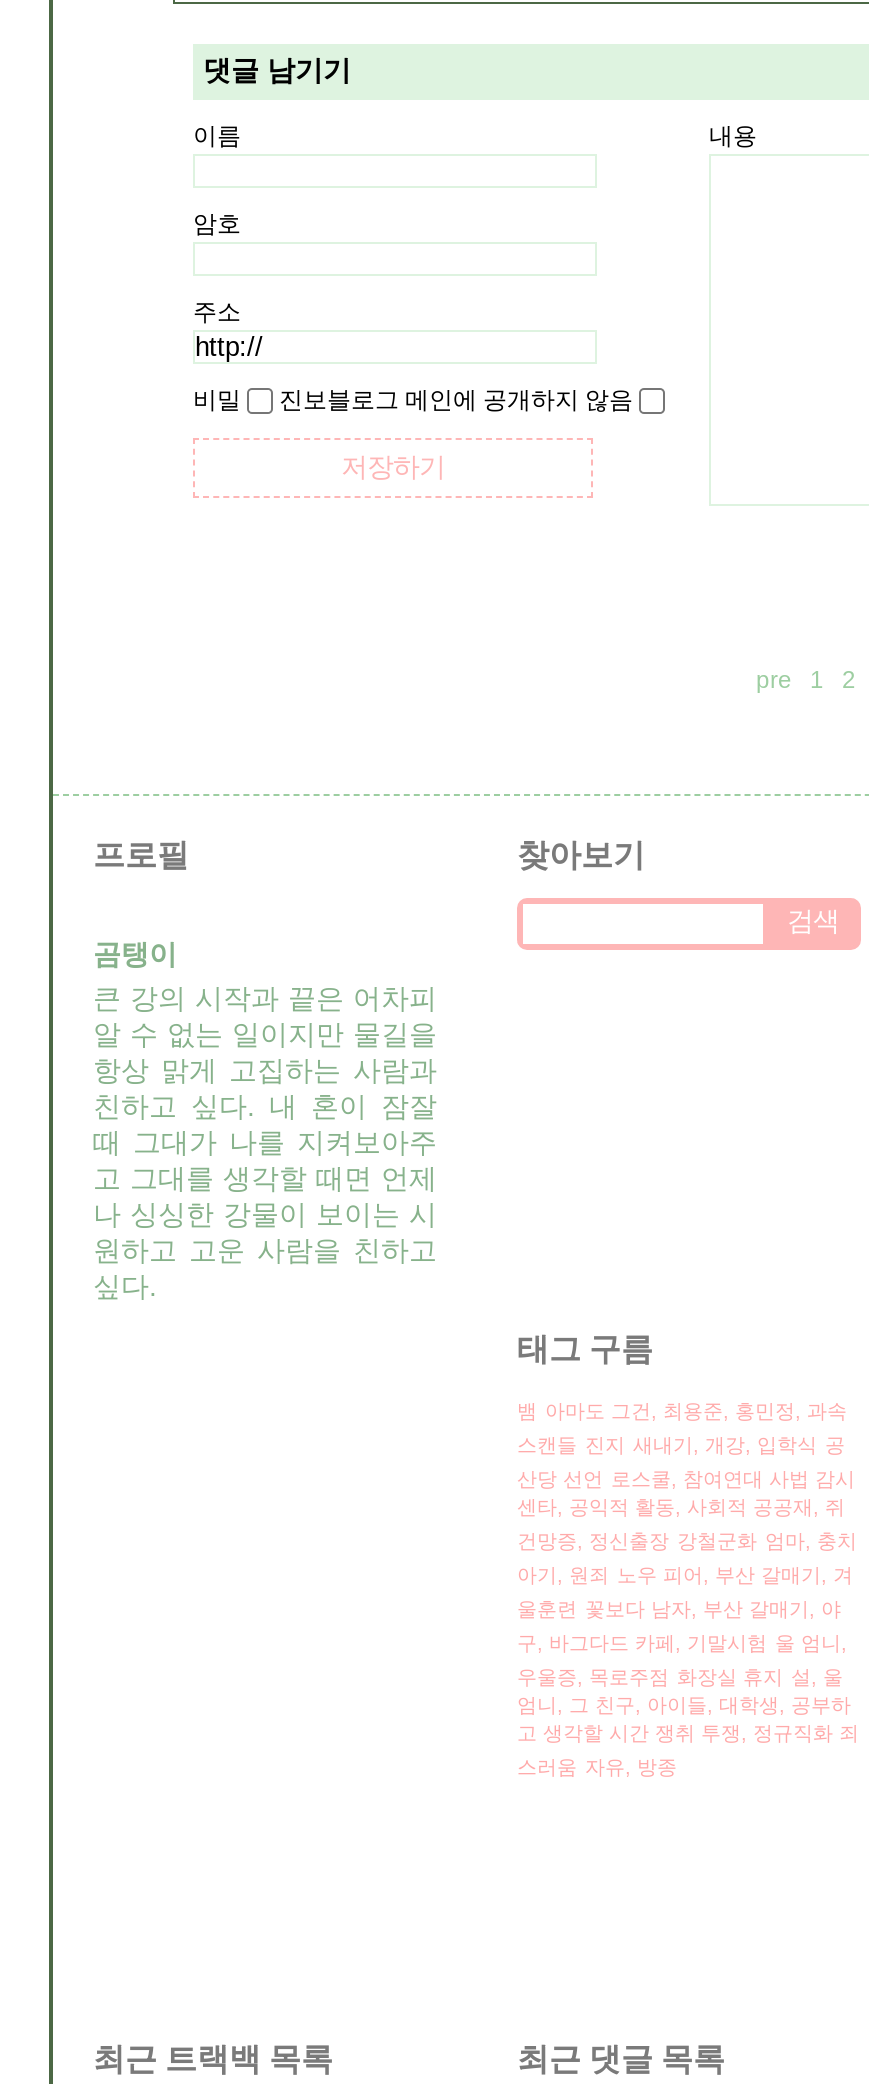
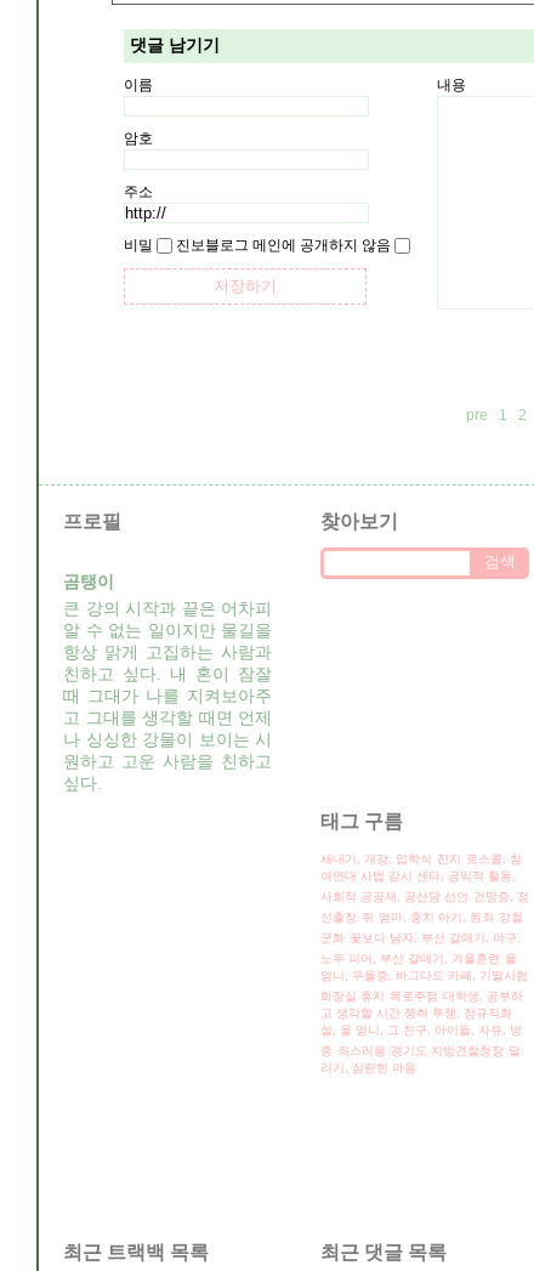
- 뱀 아마도 그건, 최용준, 홍민정, 과속
- 스캔들 진지 새내기, 개강, 입학식 공
- 산당 선언 로스쿨, 참여연대 사법 감시
- 센타, 공익적 활동, 사회적 공공재, 쥐
- 건망증, 정신출장 강철군화 엄마, 충치
- 아기, 원죄 노우 피어, 부산 갈매기, 겨
- 울훈련 꽃보다 남자, 부산 갈매기, 야
- 구, 바그다드 카페, 기말시험 울 엄니,
- 우울증, 목로주점 화장실 휴지 설, 울
- 엄니, 그 친구, 아이들, 대학생, 공부하
- 고 생각할 시간 쟁취 투쟁, 정규직화 죄
- 스러움 자유, 방종
+ 새내기, 개강, 입학식 진지 로스쿨, 참
+ 여연대 사법 감시 센타, 공익적 활동,
+ 사회적 공공재, 공산당 선언 건망증, 정
+ 신출장 쥐 엄마, 충치 아기, 원죄 강철
+ 군화 꽃보다 남자, 부산 갈매기, 야구,
+ 노우 피어, 부산 갈매기, 겨울훈련 울
+ 엄니, 우울증, 바그다드 카페, 기말시험
+ 화장실 휴지 목로주점 대학생, 공부하
+ 고 생각할 시간 쟁취 투쟁, 정규직화
+ 설, 울 엄니, 그 친구, 아이들, 자유, 방
+ 종 죄스러움 경기도 지방견찰청장 달
+ 리기, 심란한 마음
